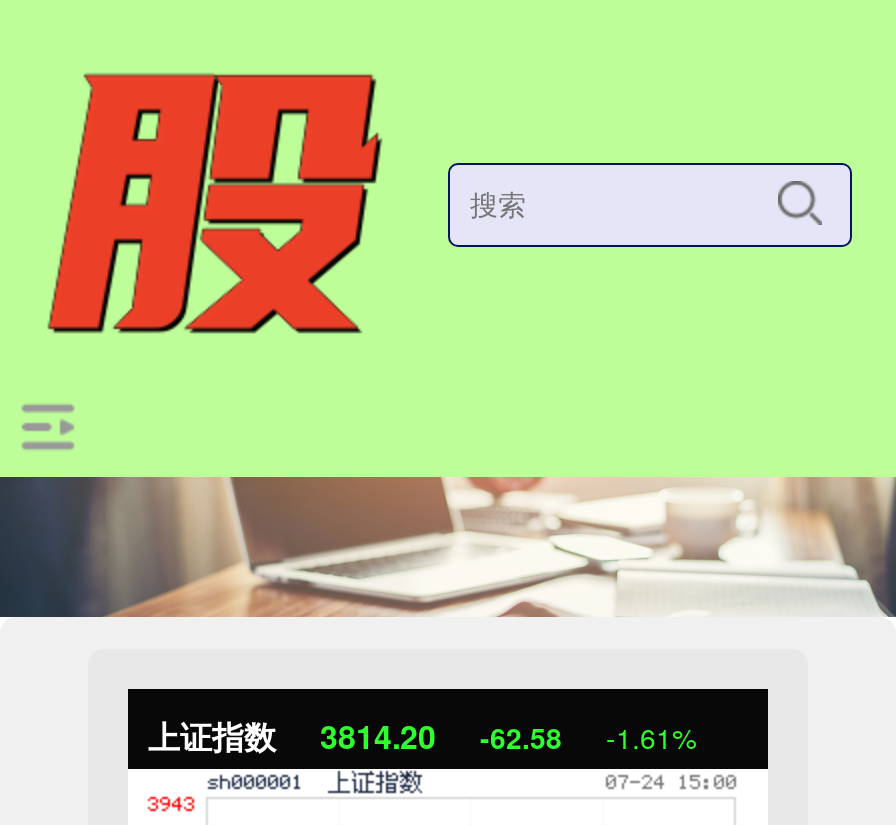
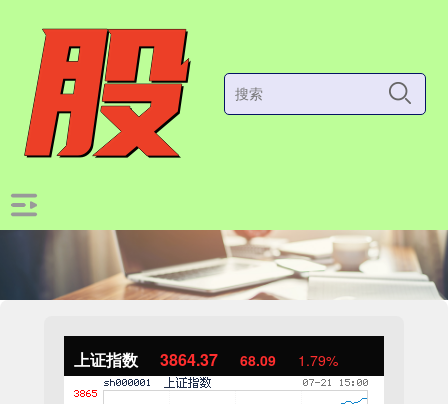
- 3814.20
+ 3864.37

- -62.58
+ 68.09

- -1.61%
+ 1.79%
